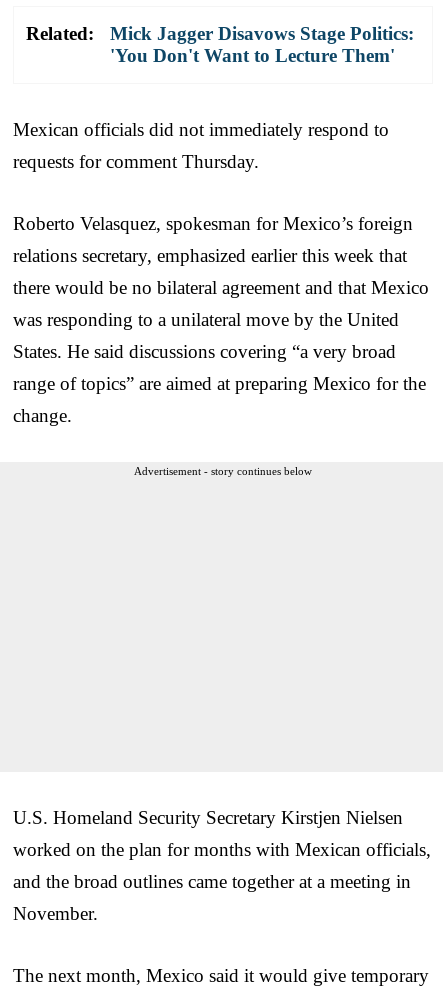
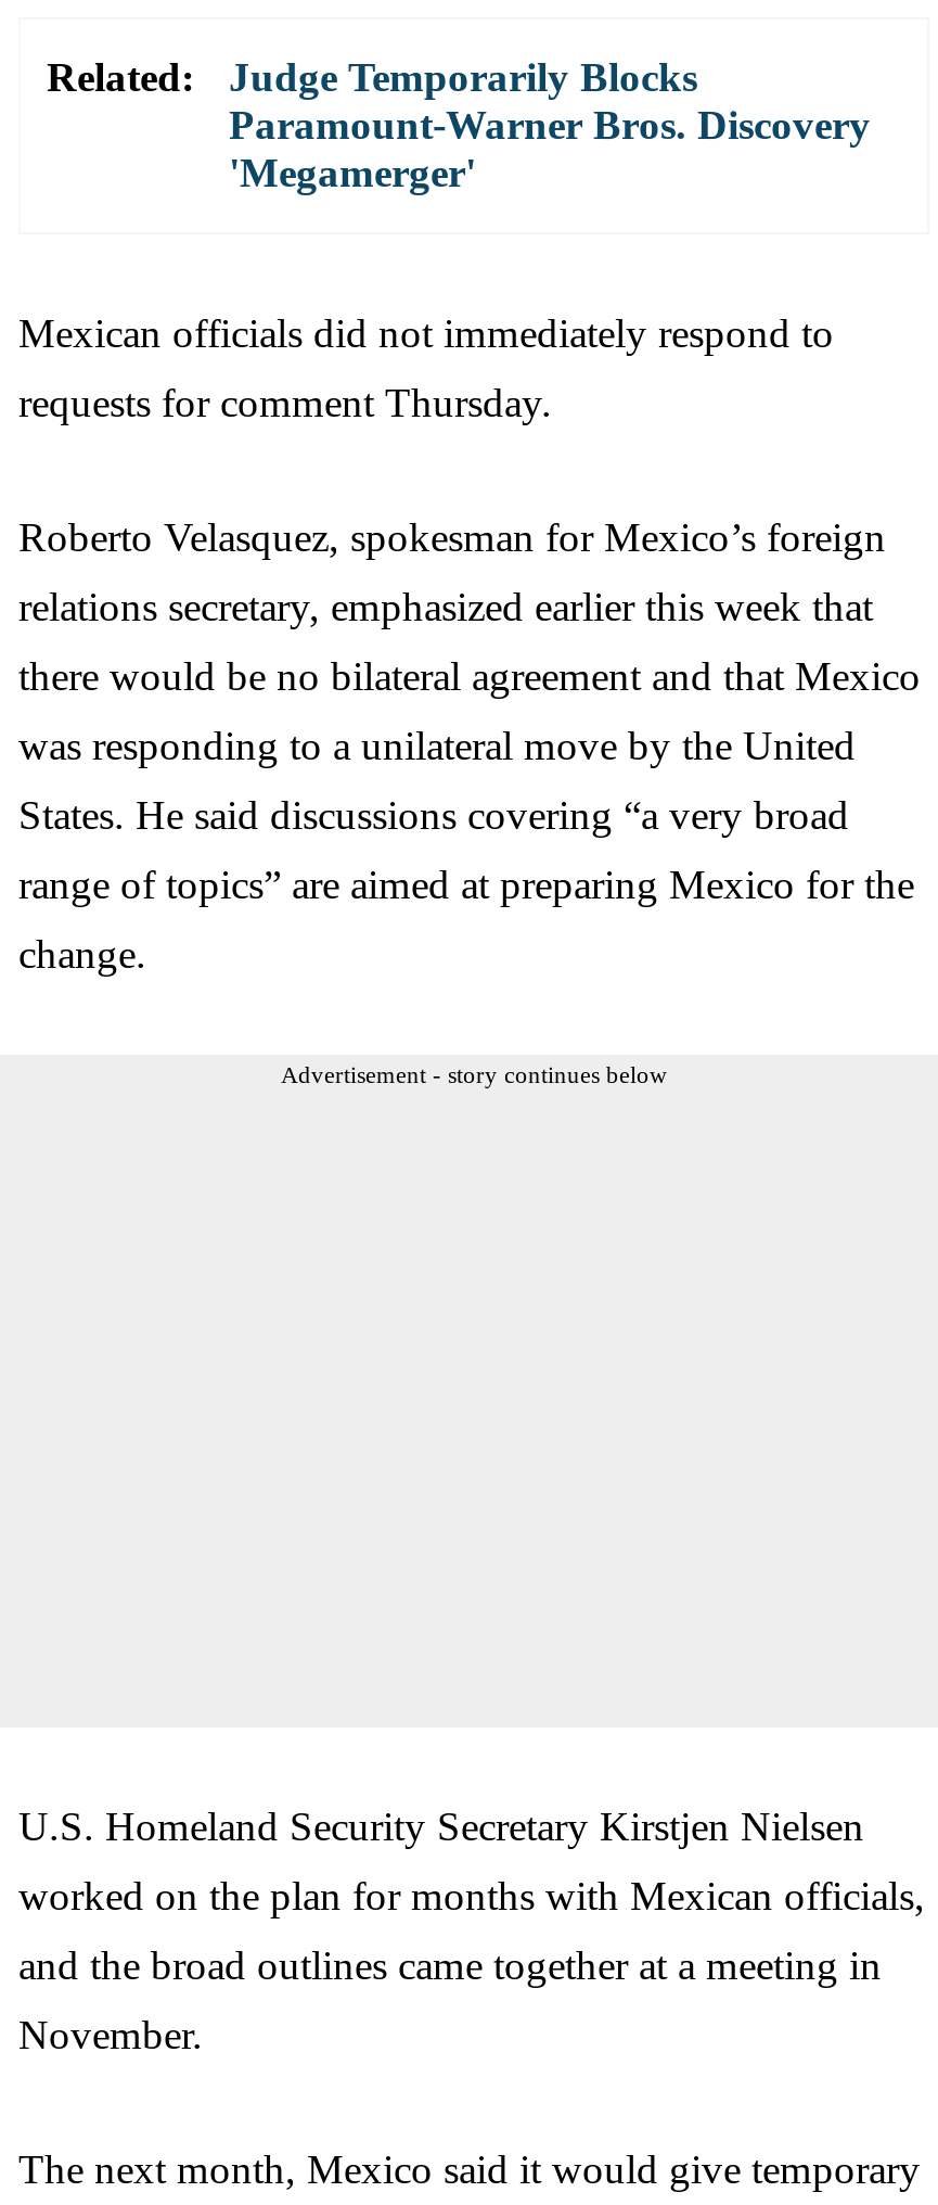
- Mick Jagger Disavows Stage Politics:
- 'You Don't Want to Lecture Them'
+ Judge Temporarily Blocks
+ Paramount-Warner Bros. Discovery
+ 'Megamerger'
